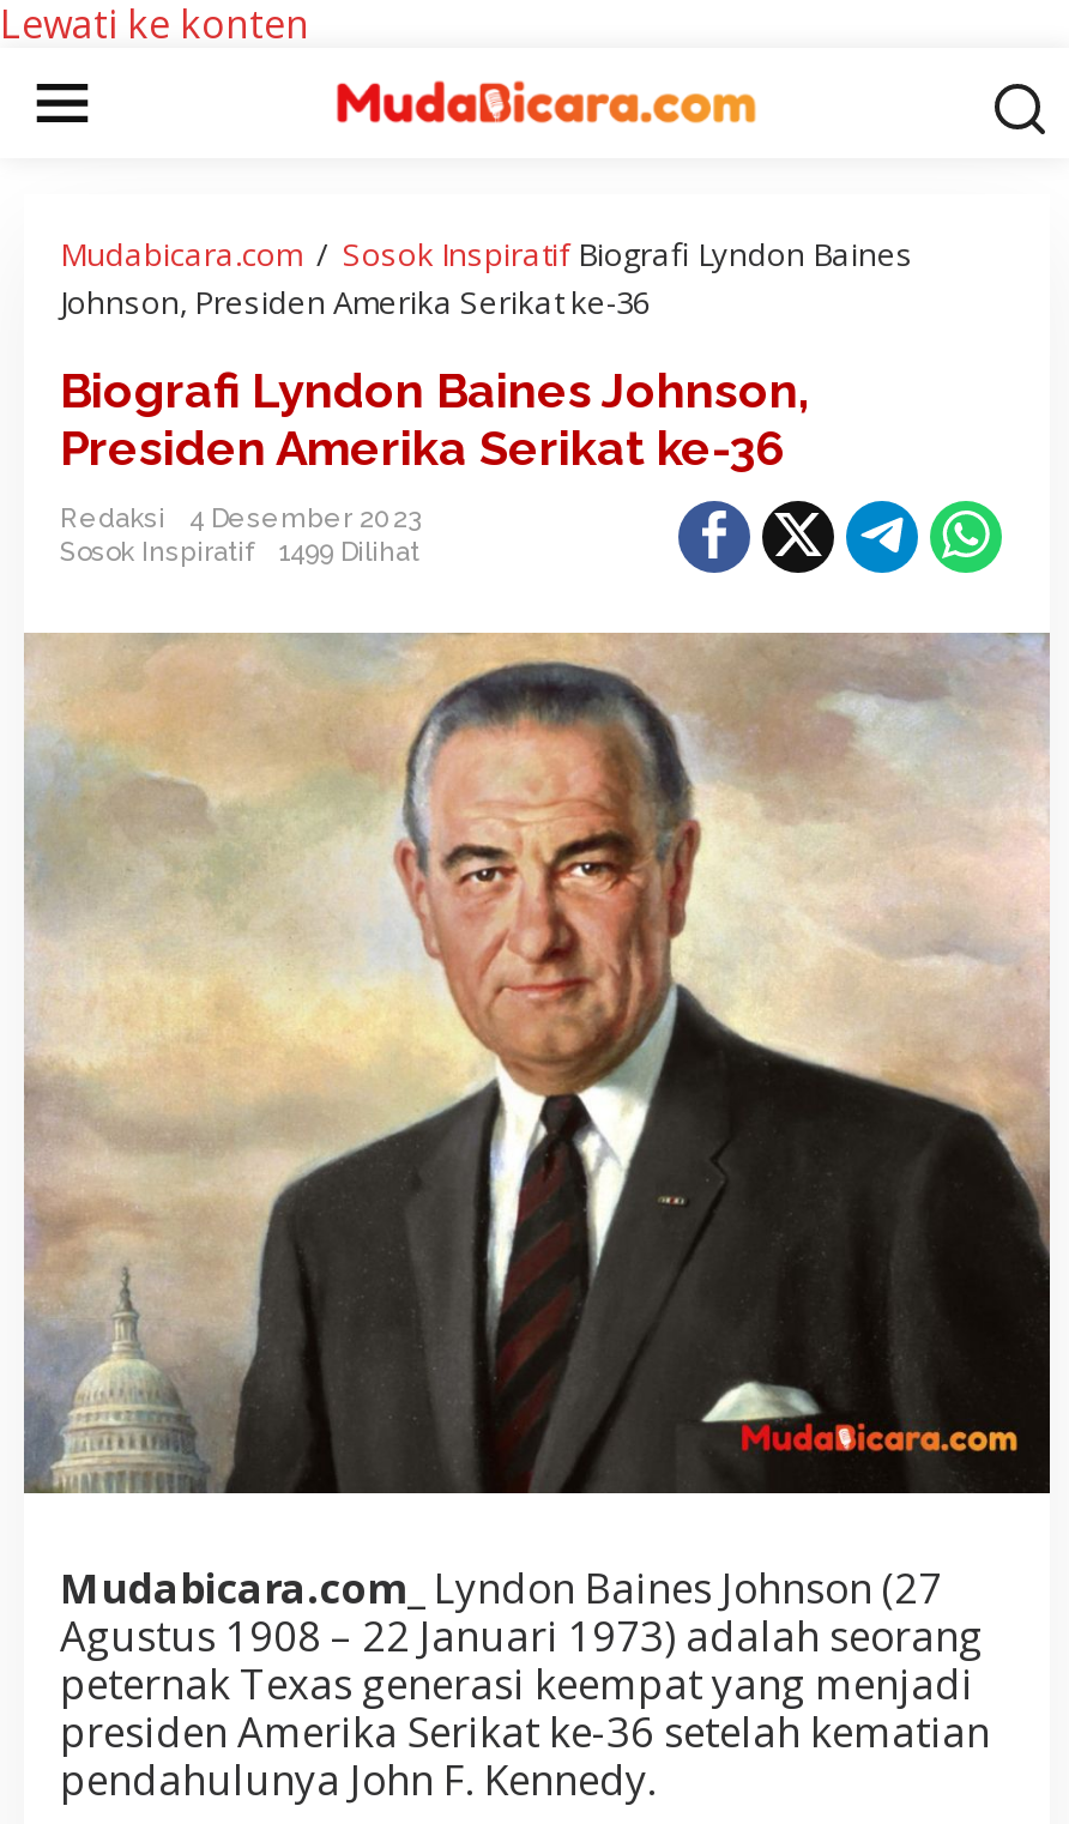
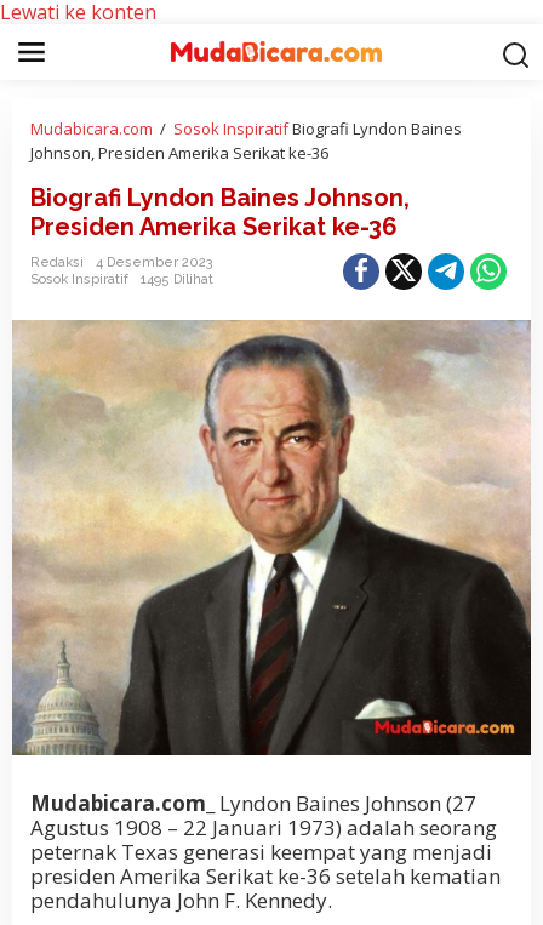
- Sosok Inspiratif 1499 Dilihat
+ Sosok Inspiratif 1495 Dilihat
